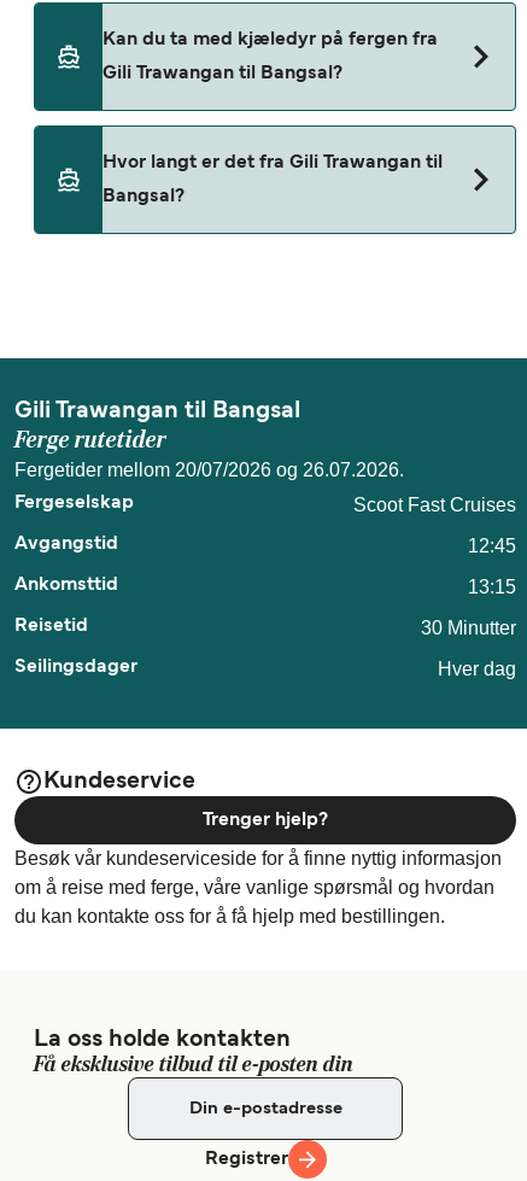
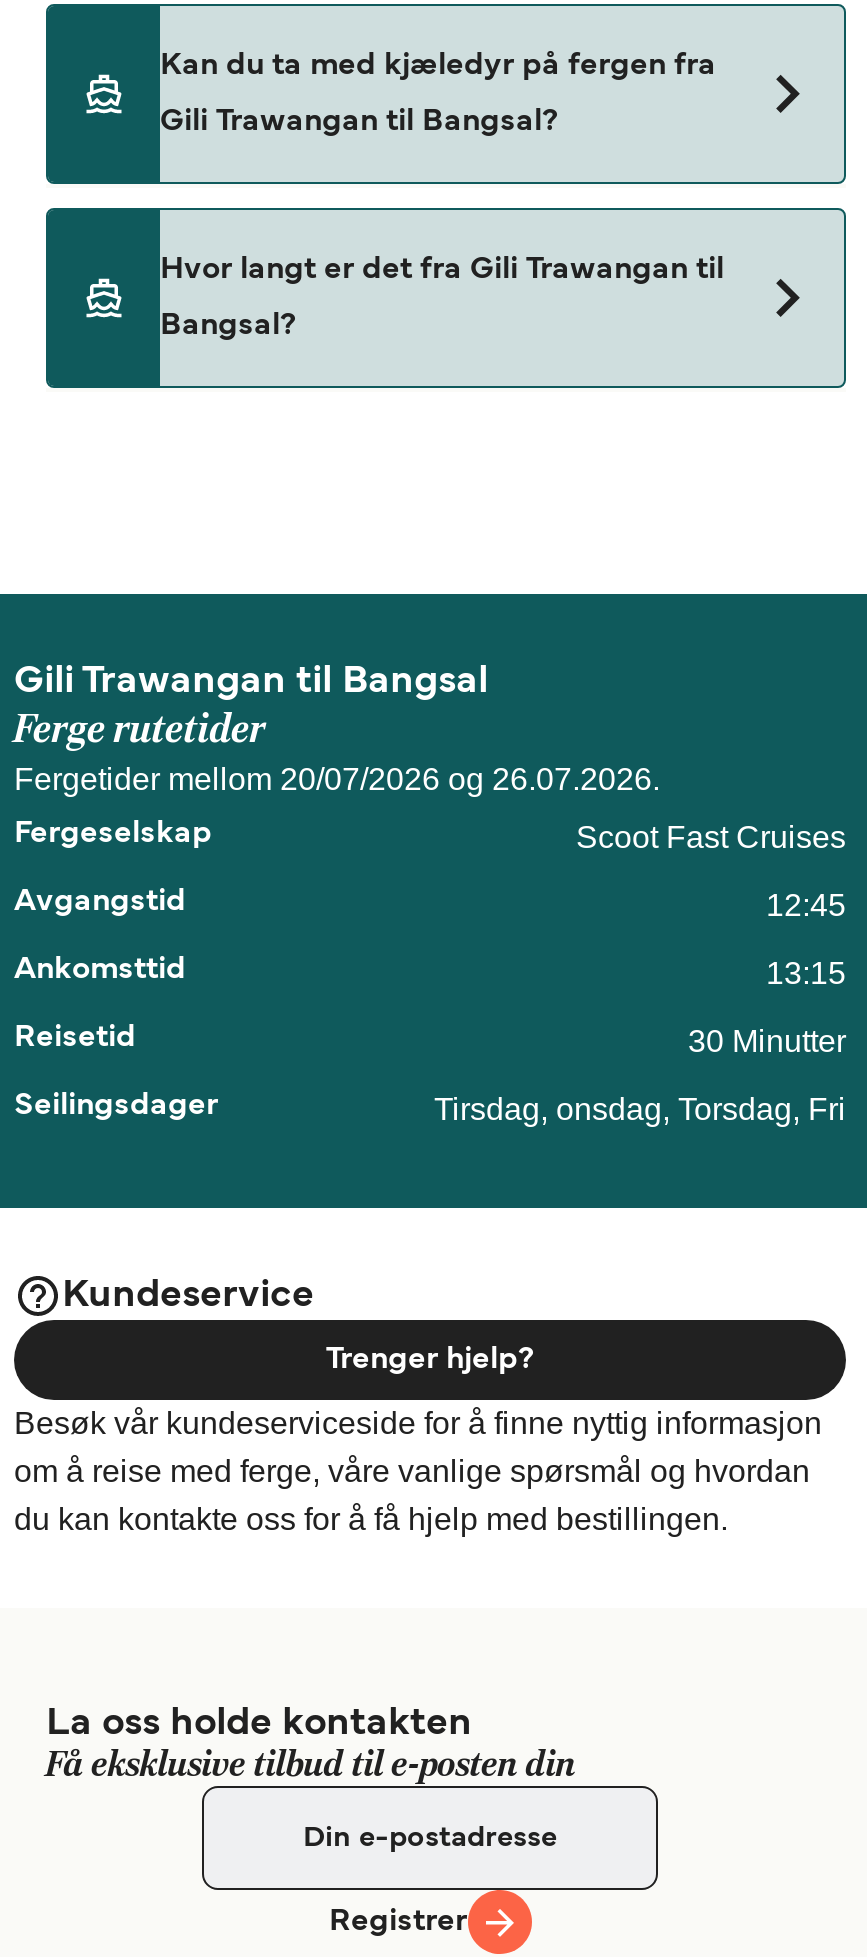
- Hver dag
+ Tirsdag, onsdag, Torsdag, Fri
